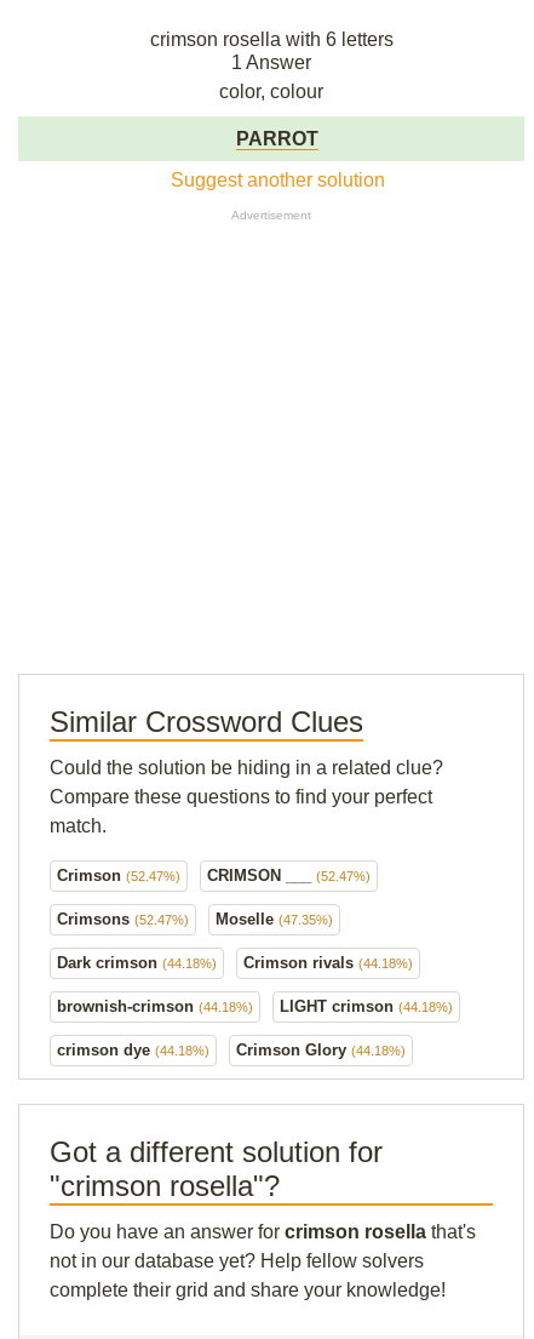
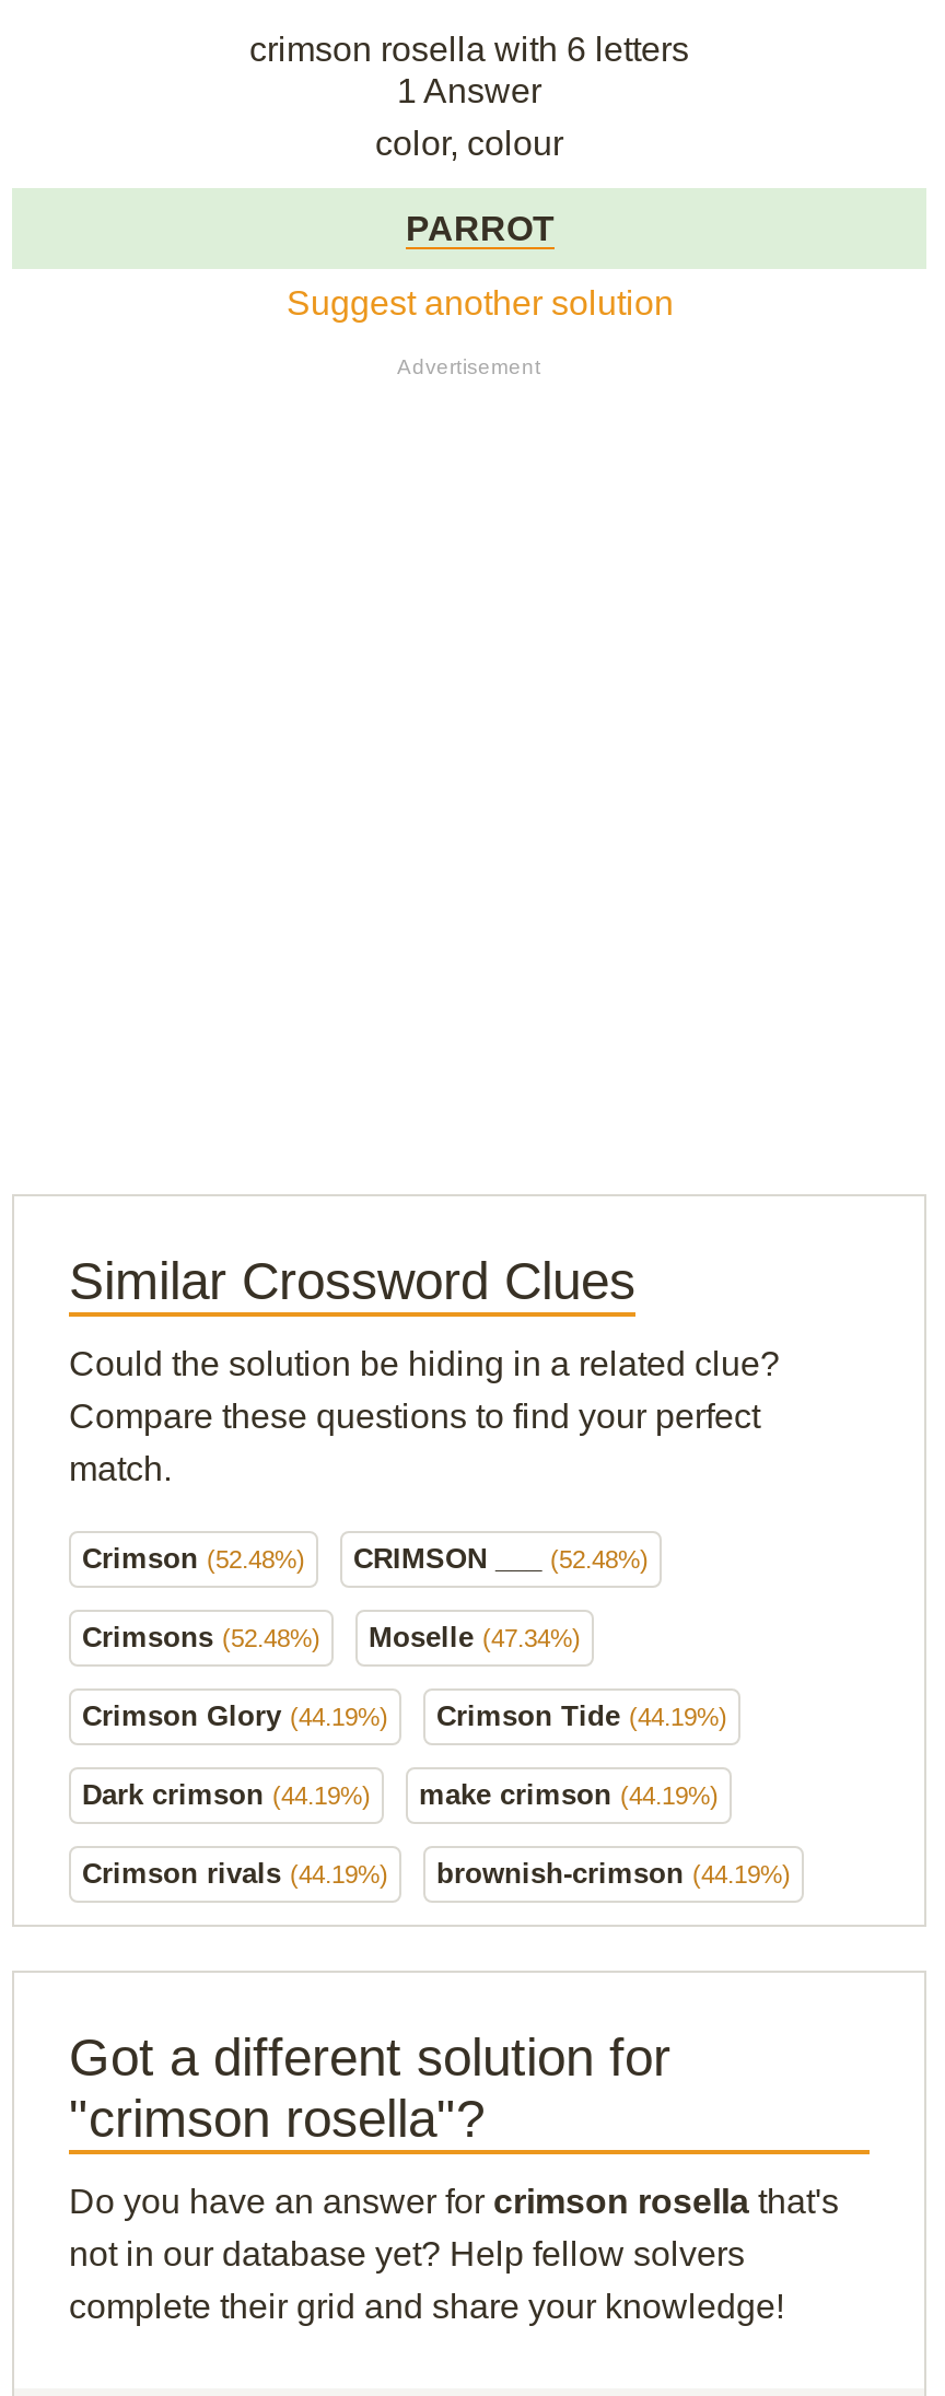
- Crimson (52.47%)
- CRIMSON ___ (52.47%)
+ Crimson (52.48%)
+ CRIMSON ___ (52.48%)

- Crimsons (52.47%)
- Moselle (47.35%)
+ Crimsons (52.48%)
+ Moselle (47.34%)

- Dark crimson (44.18%)
- Crimson rivals (44.18%)
+ Crimson Glory (44.19%)
+ Crimson Tide (44.19%)

- brownish-crimson (44.18%)
- LIGHT crimson (44.18%)
+ Dark crimson (44.19%)
+ make crimson (44.19%)

- crimson dye (44.18%)
- Crimson Glory (44.18%)
+ Crimson rivals (44.19%)
+ brownish-crimson (44.19%)
